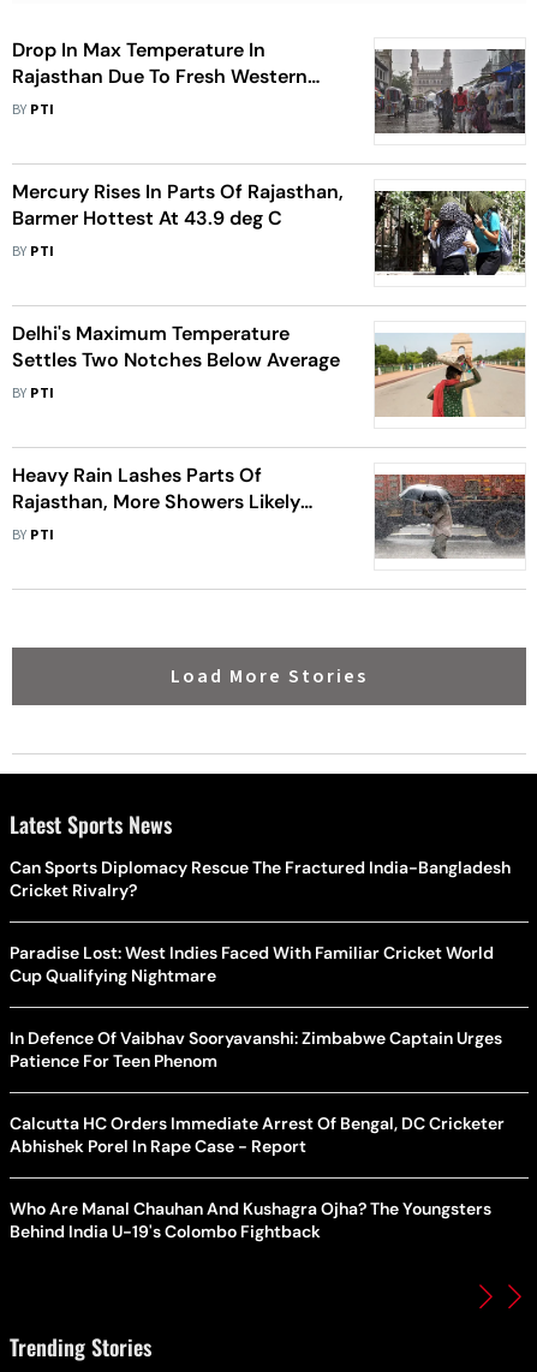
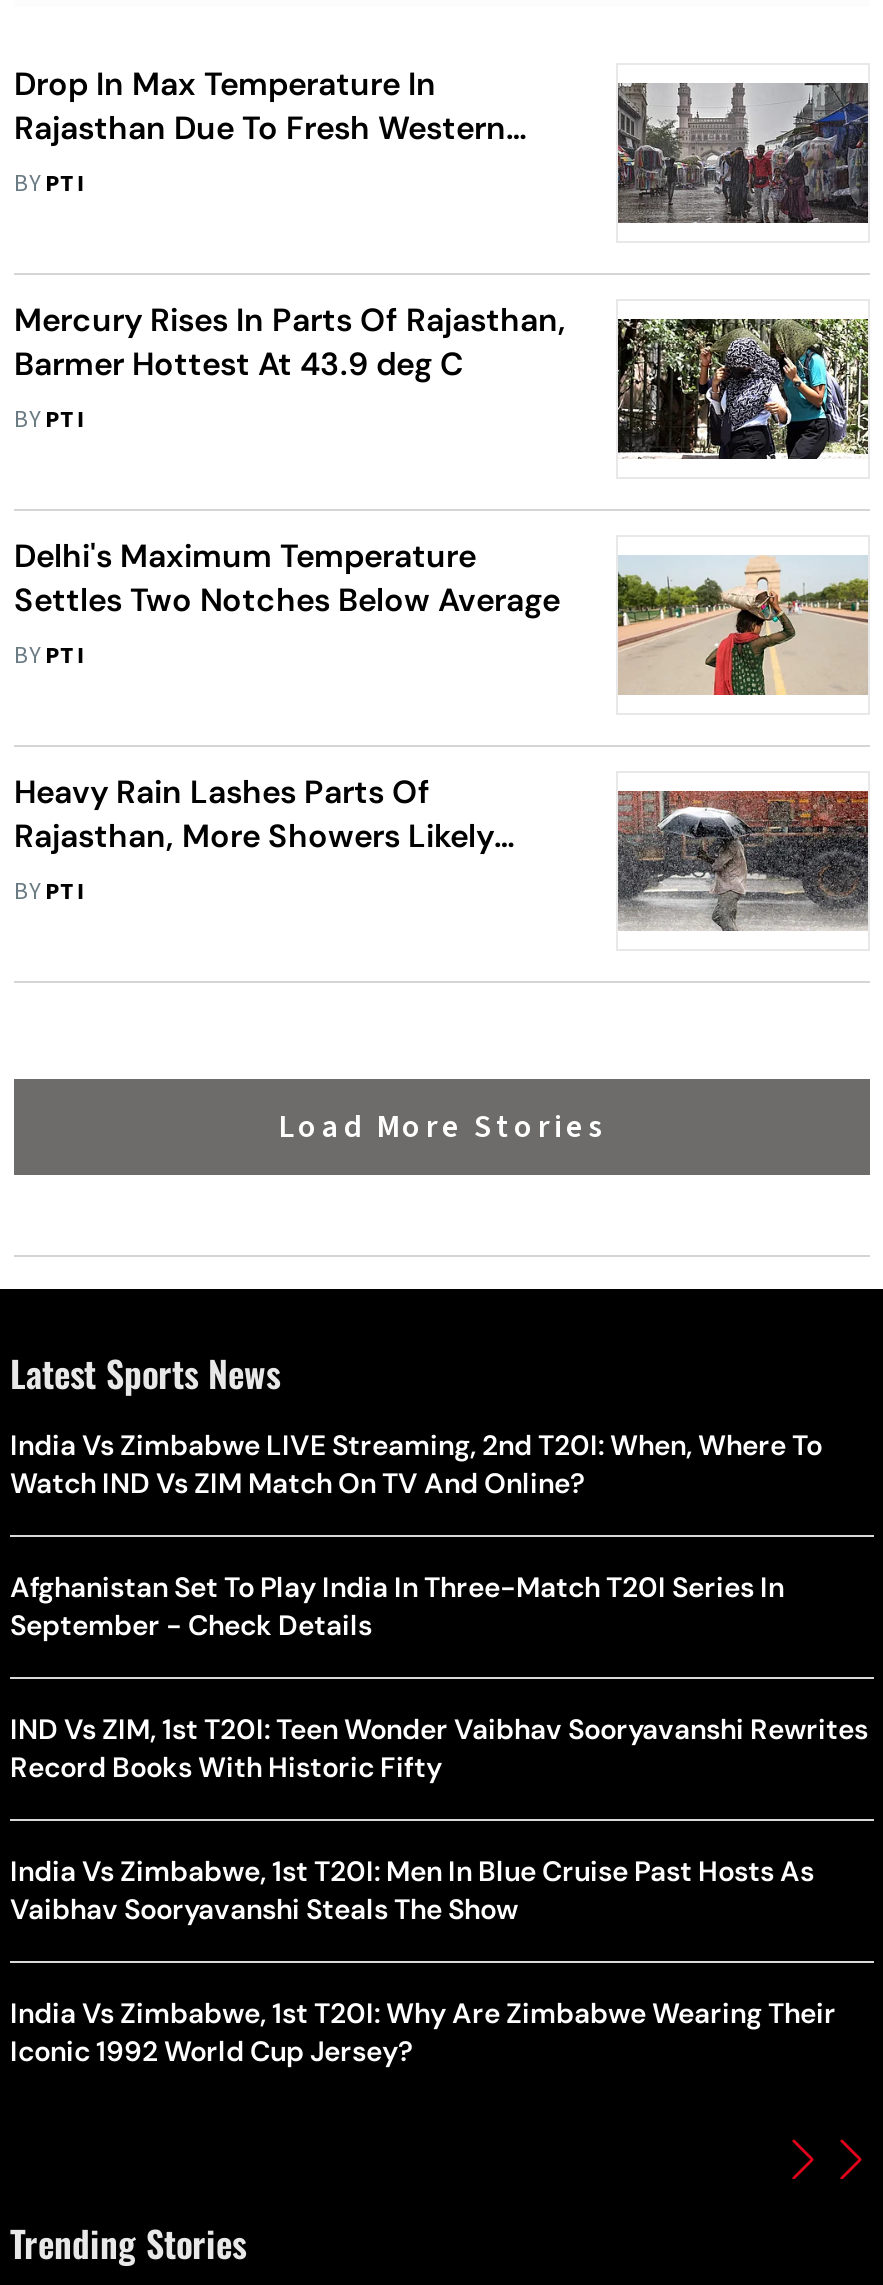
- Can Sports Diplomacy Rescue The Fractured India-Bangladesh
- Cricket Rivalry?
+ India Vs Zimbabwe LIVE Streaming, 2nd T20I: When, Where To
+ Watch IND Vs ZIM Match On TV And Online?

- Paradise Lost: West Indies Faced With Familiar Cricket World
- Cup Qualifying Nightmare
+ Afghanistan Set To Play India In Three-Match T20I Series In
+ September - Check Details

- In Defence Of Vaibhav Sooryavanshi: Zimbabwe Captain Urges
- Patience For Teen Phenom
+ IND Vs ZIM, 1st T20I: Teen Wonder Vaibhav Sooryavanshi Rewrites
+ Record Books With Historic Fifty

- Calcutta HC Orders Immediate Arrest Of Bengal, DC Cricketer
- Abhishek Porel In Rape Case - Report
+ India Vs Zimbabwe, 1st T20I: Men In Blue Cruise Past Hosts As
+ Vaibhav Sooryavanshi Steals The Show

- Who Are Manal Chauhan And Kushagra Ojha? The Youngsters
- Behind India U-19's Colombo Fightback
+ India Vs Zimbabwe, 1st T20I: Why Are Zimbabwe Wearing Their
+ Iconic 1992 World Cup Jersey?
